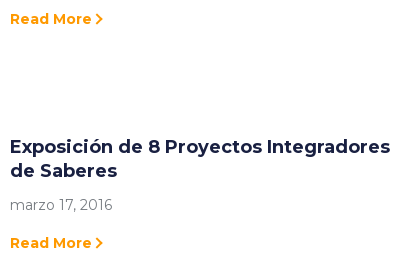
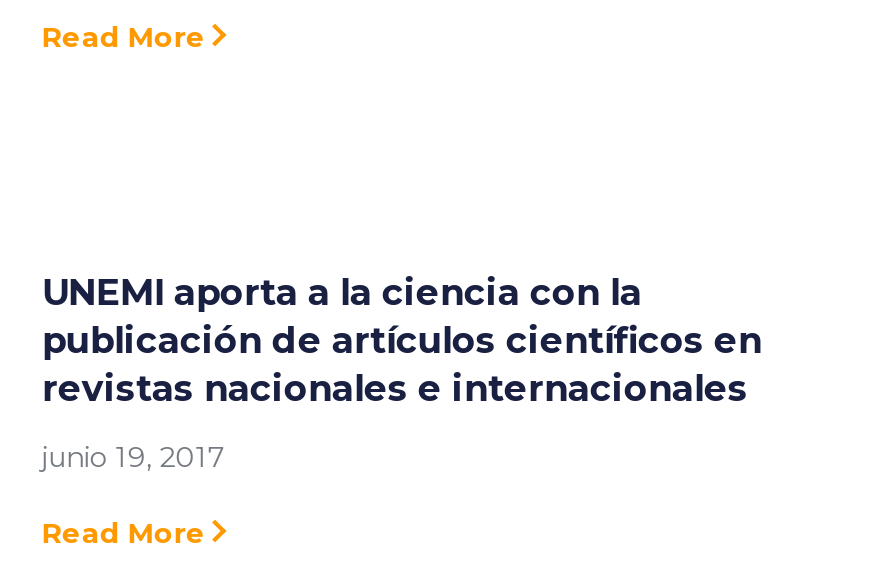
- Exposición de 8 Proyectos Integradores
- de Saberes
+ UNEMI aporta a la ciencia con la
+ publicación de artículos científicos en
+ revistas nacionales e internacionales

- marzo 17, 2016
+ junio 19, 2017
